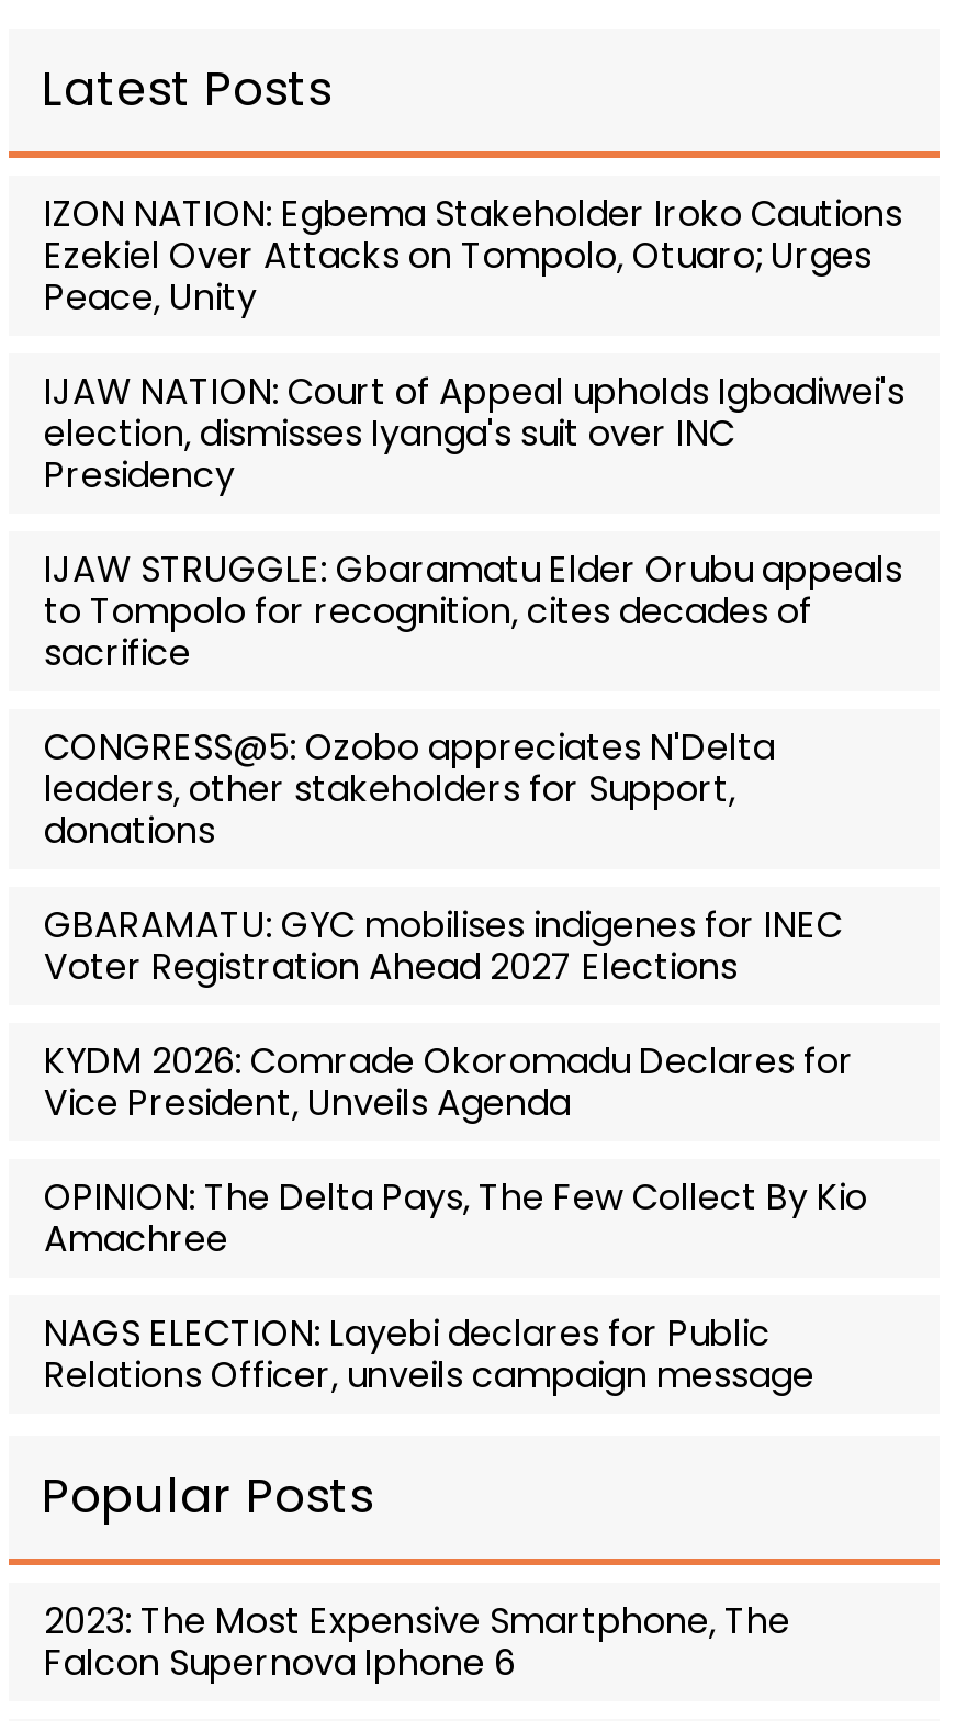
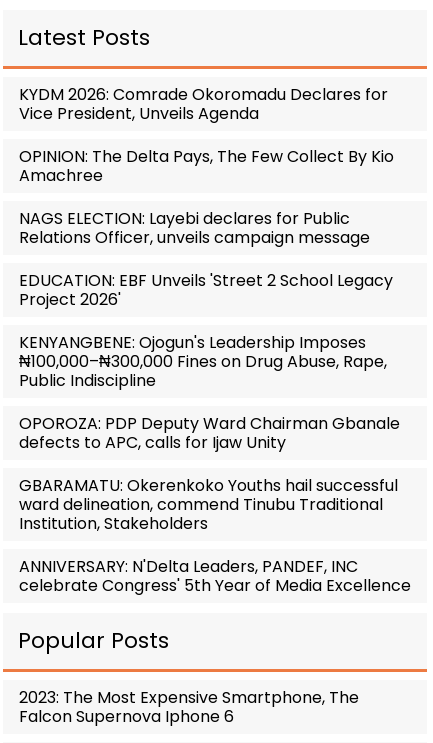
- IZON NATION: Egbema Stakeholder Iroko Cautions
- Ezekiel Over Attacks on Tompolo, Otuaro; Urges
- Peace, Unity
- IJAW NATION: Court of Appeal upholds Igbadiwei's
- election, dismisses Iyanga's suit over INC
- Presidency
- IJAW STRUGGLE: Gbaramatu Elder Orubu appeals
- to Tompolo for recognition, cites decades of
- sacrifice
- CONGRESS@5: Ozobo appreciates N'Delta
- leaders, other stakeholders for Support,
- donations
- GBARAMATU: GYC mobilises indigenes for INEC
- Voter Registration Ahead 2027 Elections

moved up: KYDM 2026: Comrade Okoromadu Declares for | Vice President, Unveils Agenda | OPINION: The Delta Pays, The Few Collect By Kio | Amachree | NAGS ELECTION: Layebi declares for Public | Relations Officer, unveils campaign message

+ EDUCATION: EBF Unveils 'Street 2 School Legacy
+ Project 2026'
+ KENYANGBENE: Ojogun's Leadership Imposes
+ ₦100,000–₦300,000 Fines on Drug Abuse, Rape,
+ Public Indiscipline
+ OPOROZA: PDP Deputy Ward Chairman Gbanale
+ defects to APC, calls for Ijaw Unity
+ GBARAMATU: Okerenkoko Youths hail successful
+ ward delineation, commend Tinubu Traditional
+ Institution, Stakeholders
+ ANNIVERSARY: N'Delta Leaders, PANDEF, INC
+ celebrate Congress' 5th Year of Media Excellence
